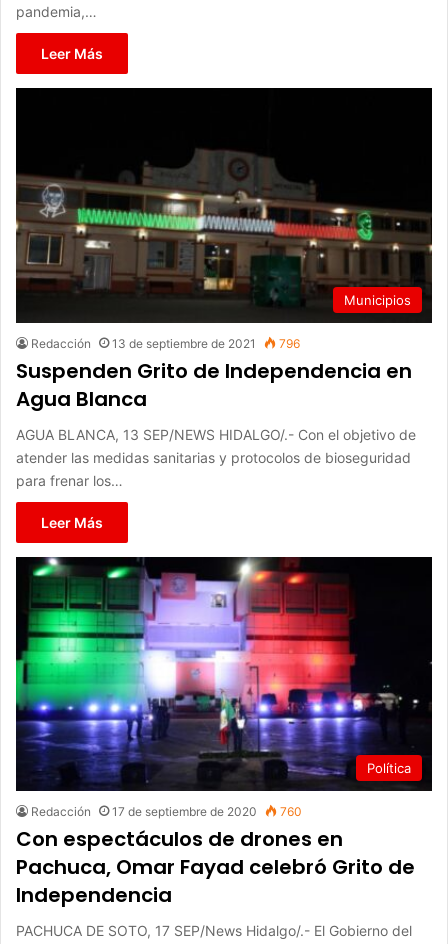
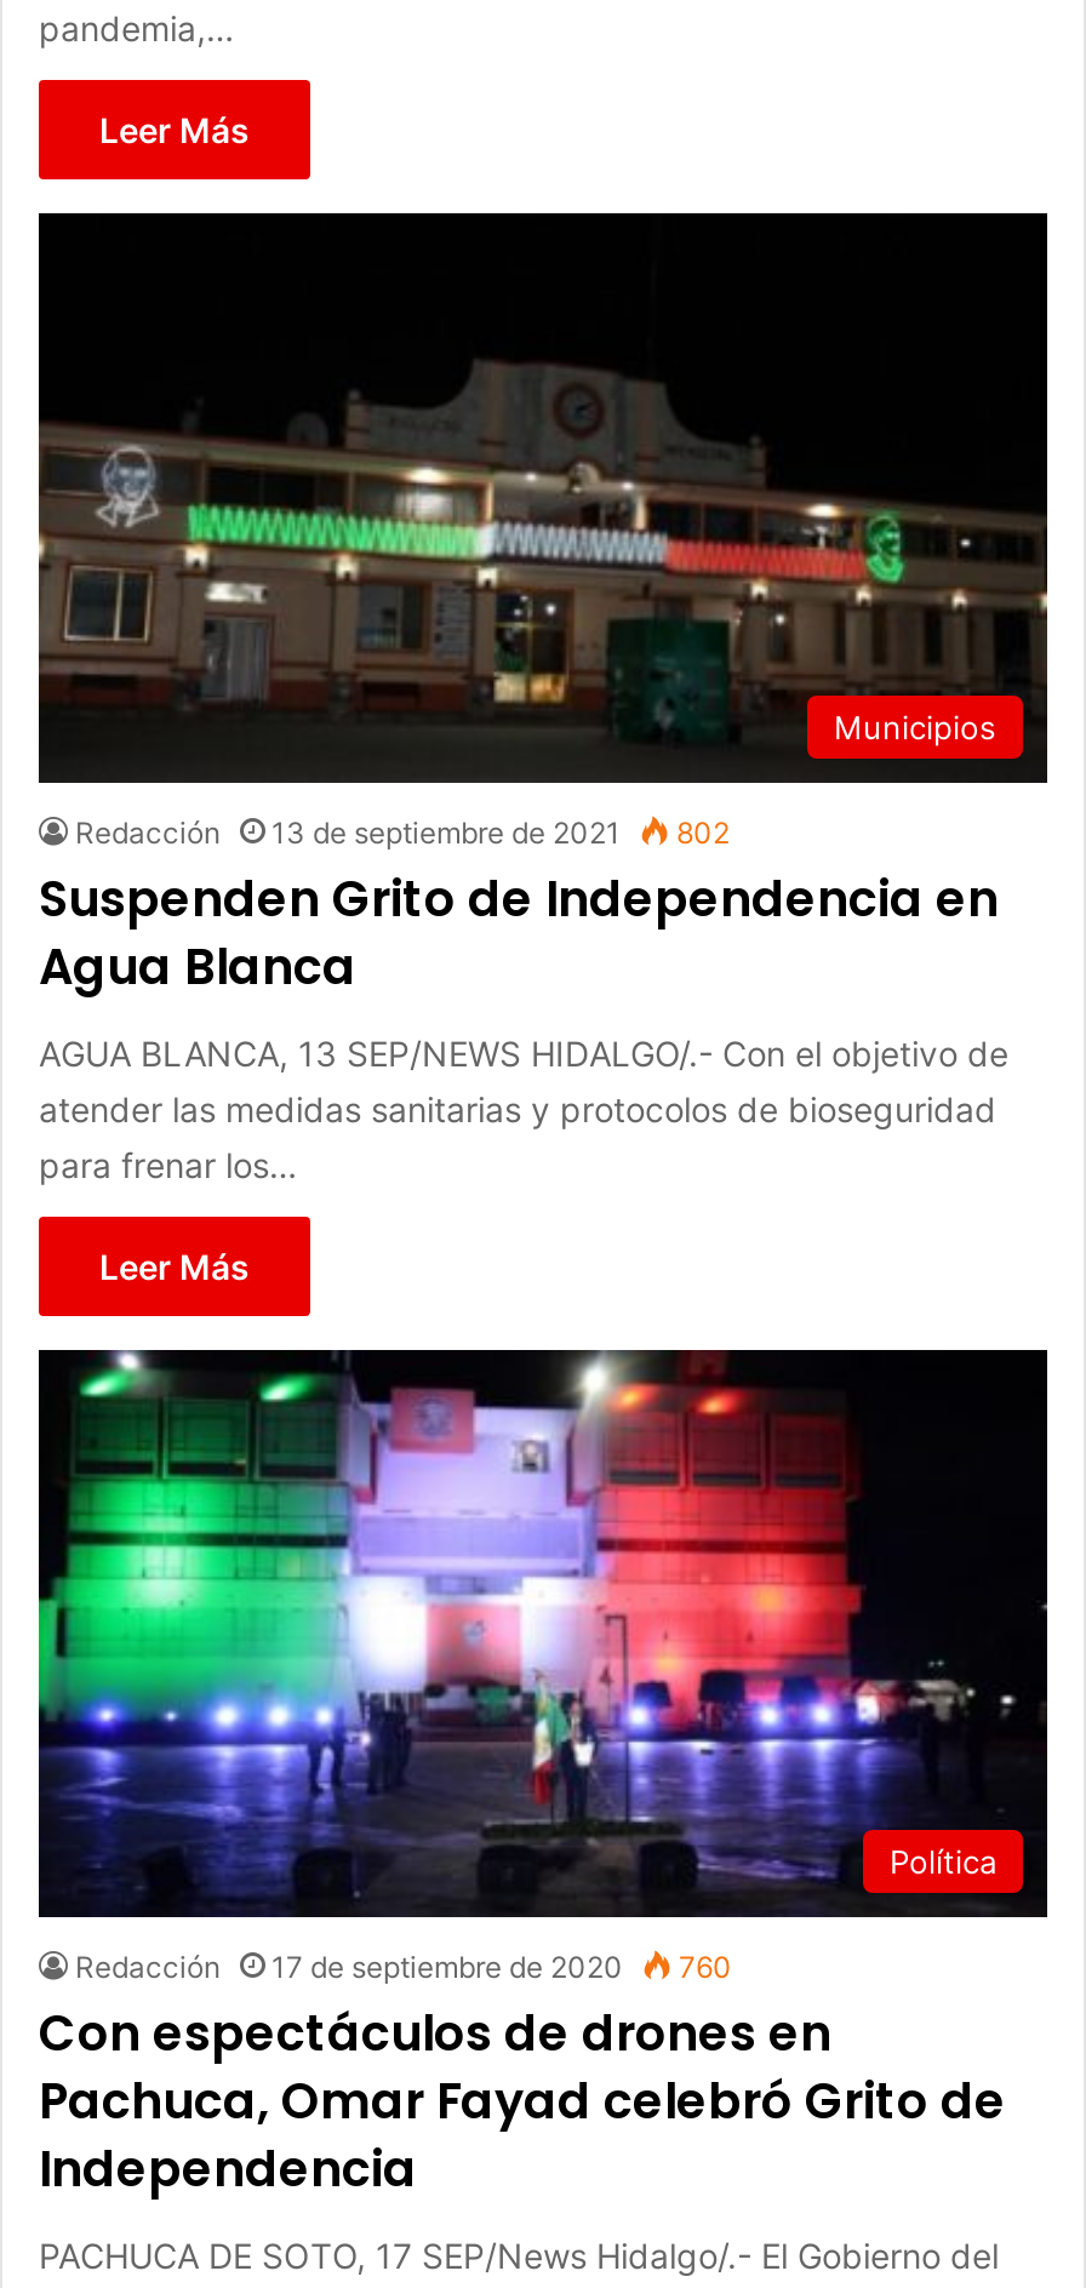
- Redacción 13 de septiembre de 2021 796
+ Redacción 13 de septiembre de 2021 802
